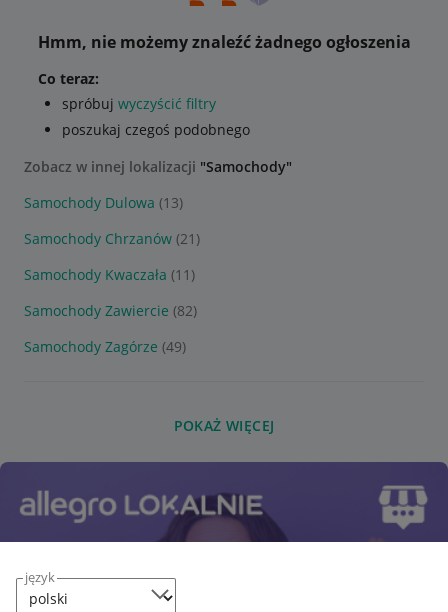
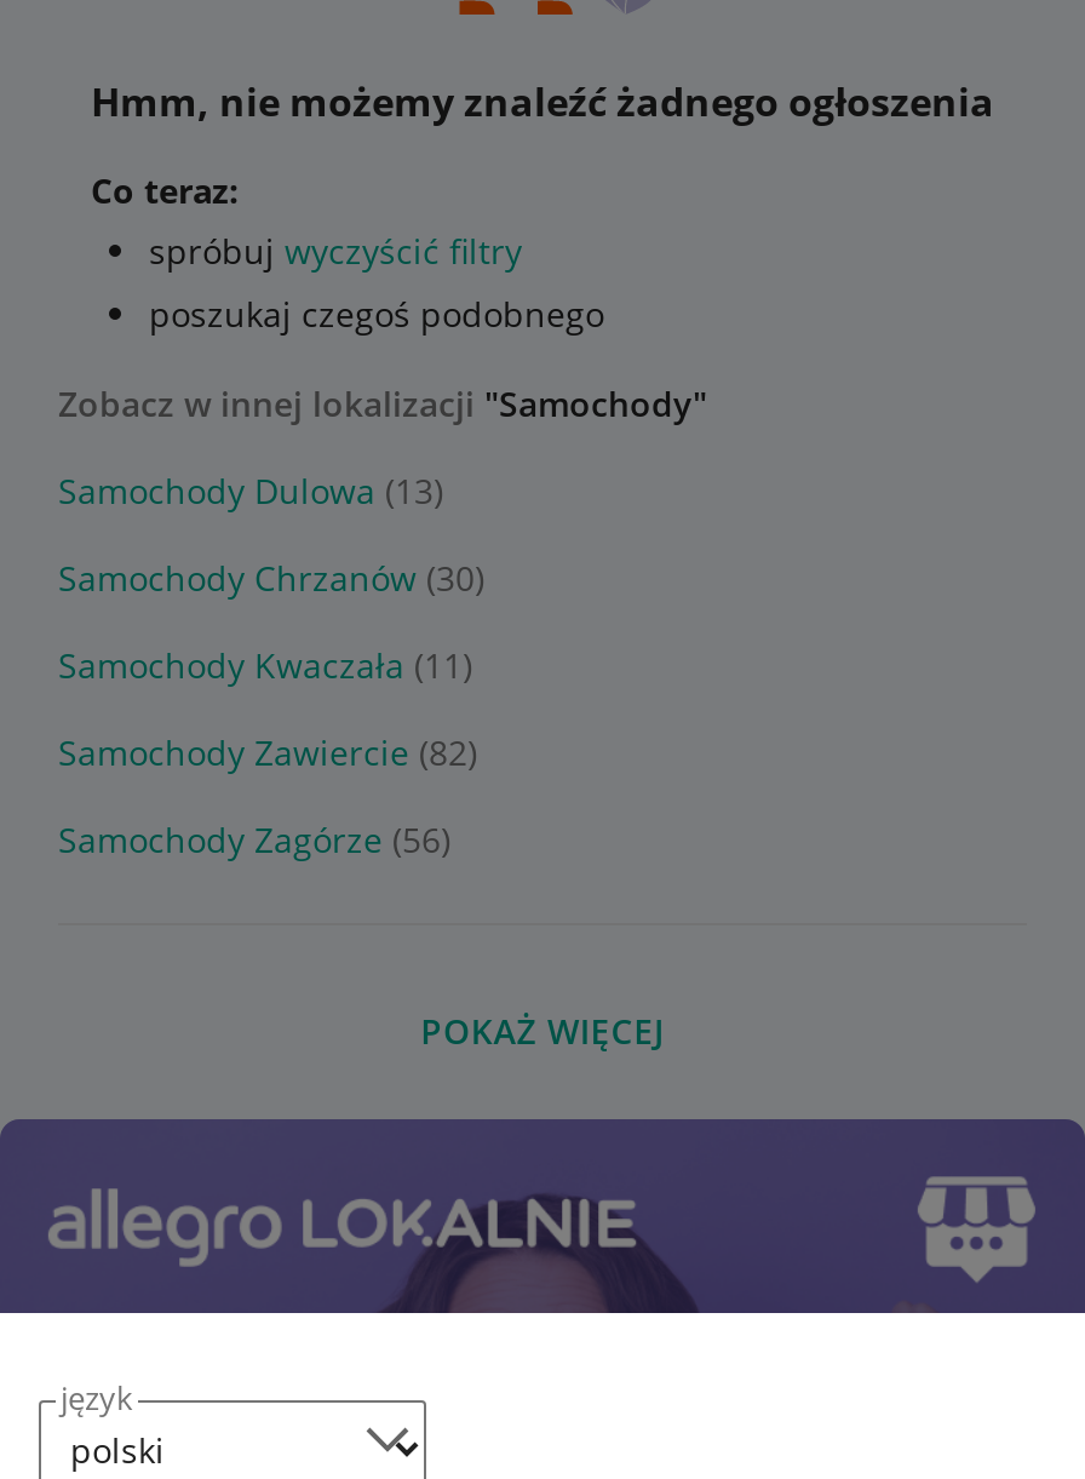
- Samochody Chrzanów (21)
+ Samochody Chrzanów (30)

- Samochody Zagórze (49)
+ Samochody Zagórze (56)
